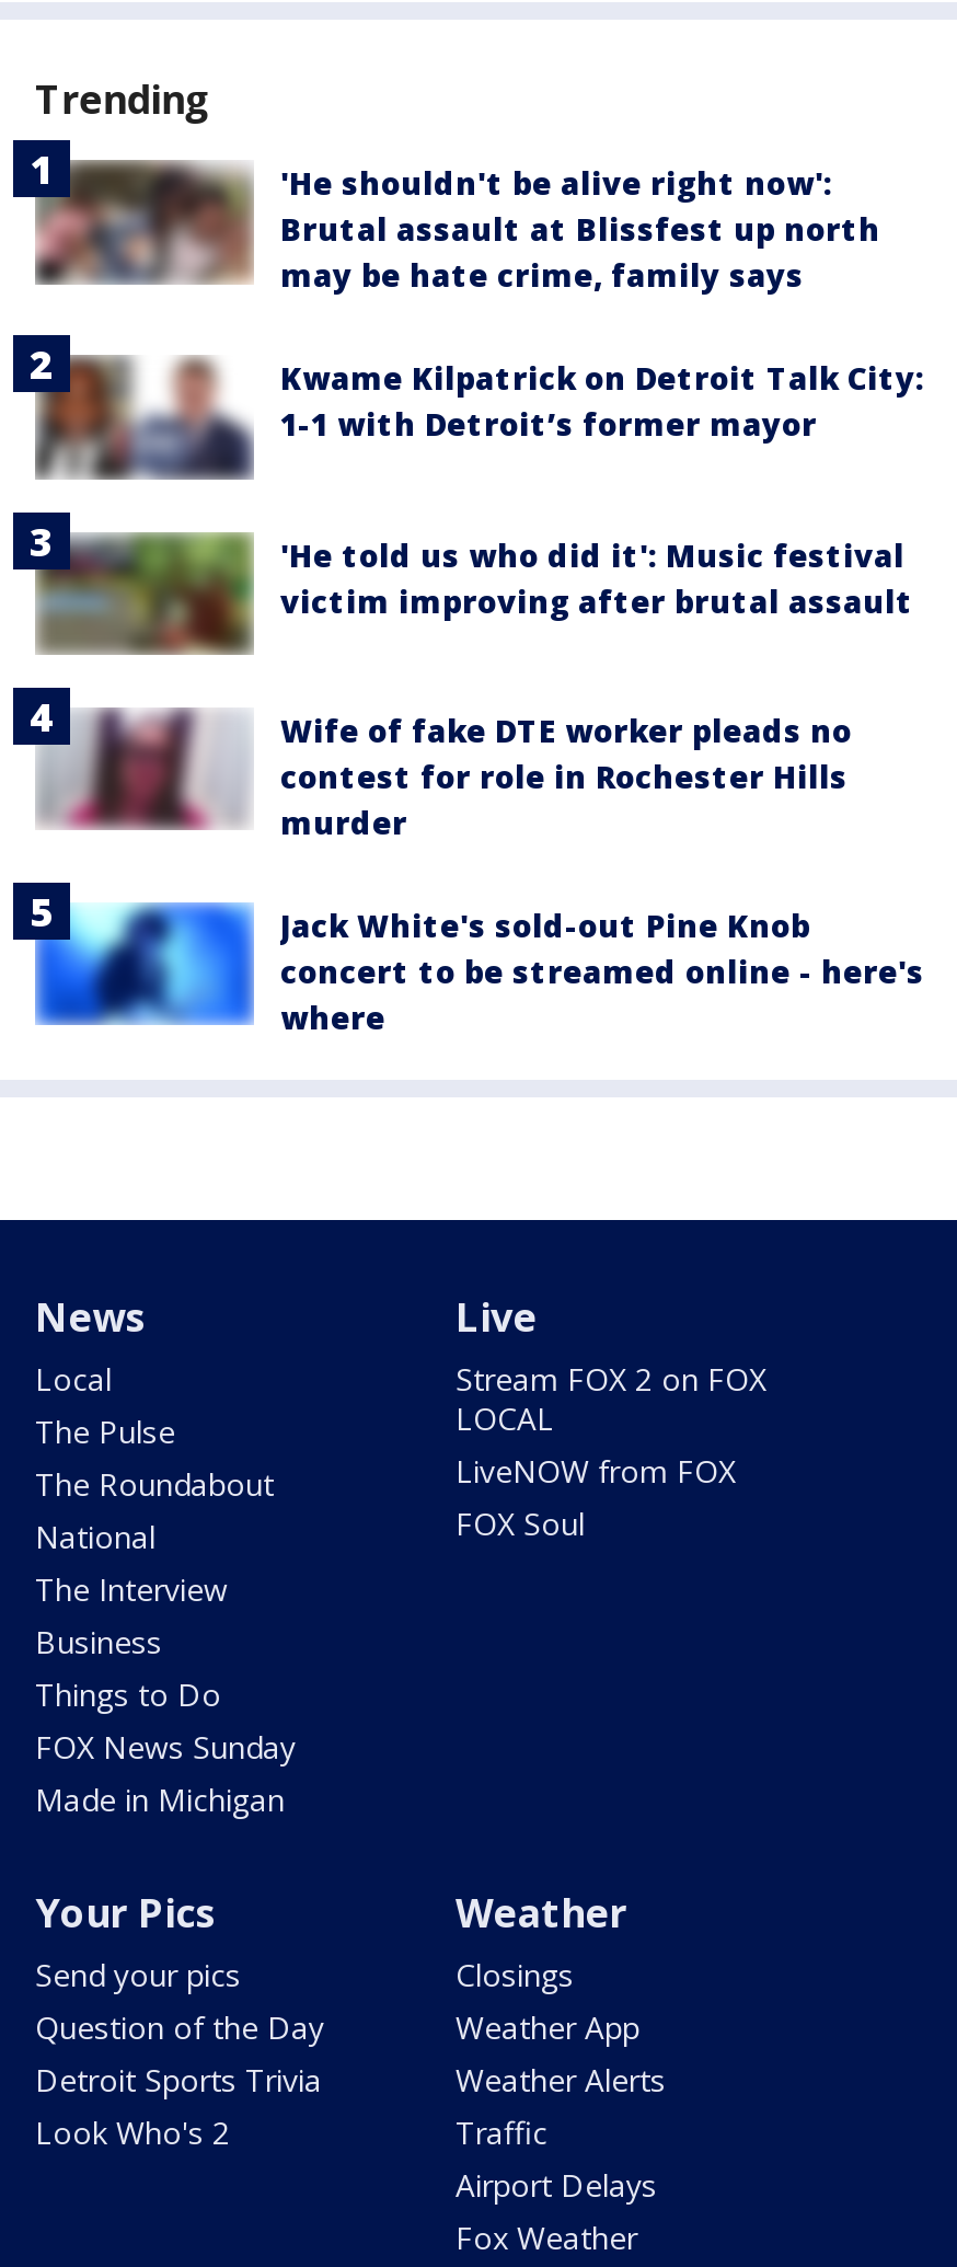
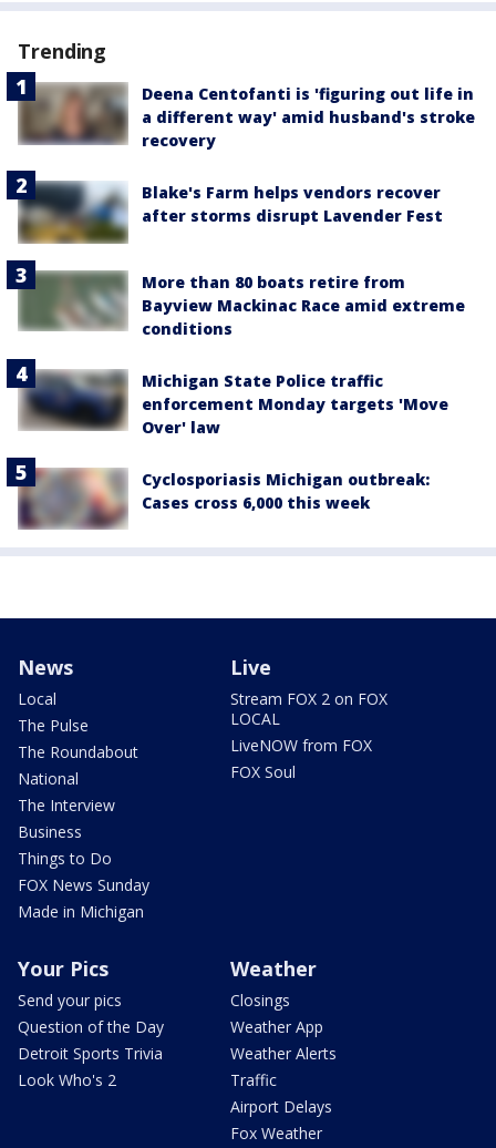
- [image]
- 'He shouldn't be alive right now':
- Brutal assault at Blissfest up north
- may be hate crime, family says
+ [image]
+ Deena Centofanti is 'figuring out life in
+ a different way' amid husband's stroke
+ recovery

- [image]
- Kwame Kilpatrick on Detroit Talk City:
- 1-1 with Detroit’s former mayor
+ [image]
+ Blake's Farm helps vendors recover
+ after storms disrupt Lavender Fest

- [image]
- 'He told us who did it': Music festival
- victim improving after brutal assault
+ [image]
+ More than 80 boats retire from
+ Bayview Mackinac Race amid extreme
+ conditions

- [image]
- Wife of fake DTE worker pleads no
- contest for role in Rochester Hills
- murder
+ [image]
+ Michigan State Police traffic
+ enforcement Monday targets 'Move
+ Over' law

- [image]
- Jack White's sold-out Pine Knob
- concert to be streamed online - here's
- where
+ [image]
+ Cyclosporiasis Michigan outbreak:
+ Cases cross 6,000 this week
